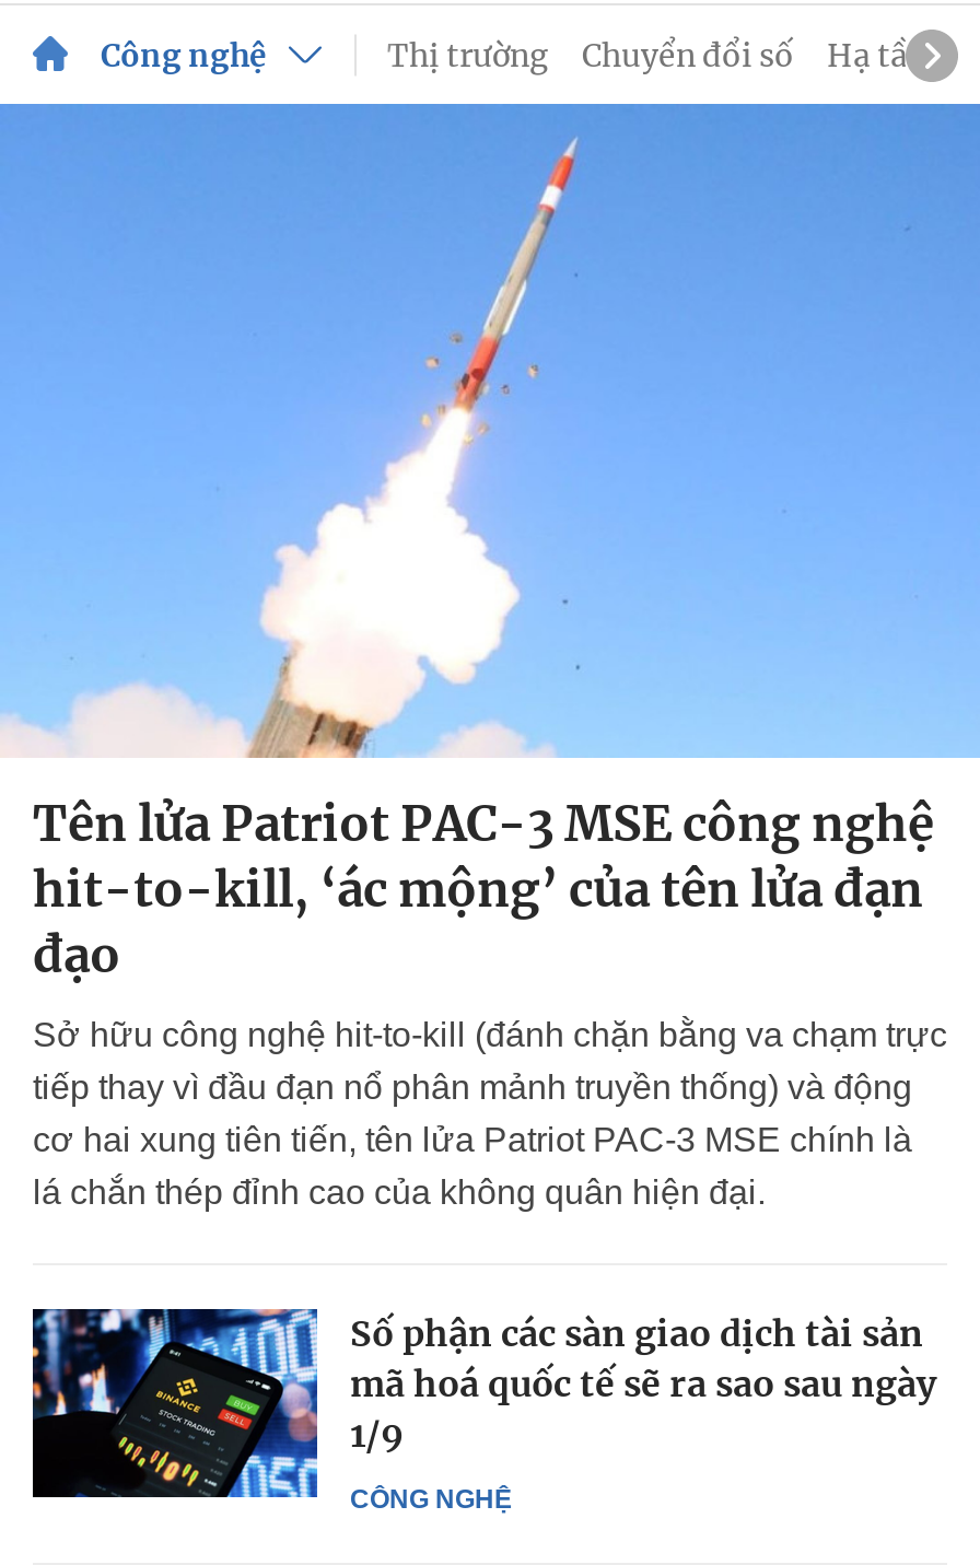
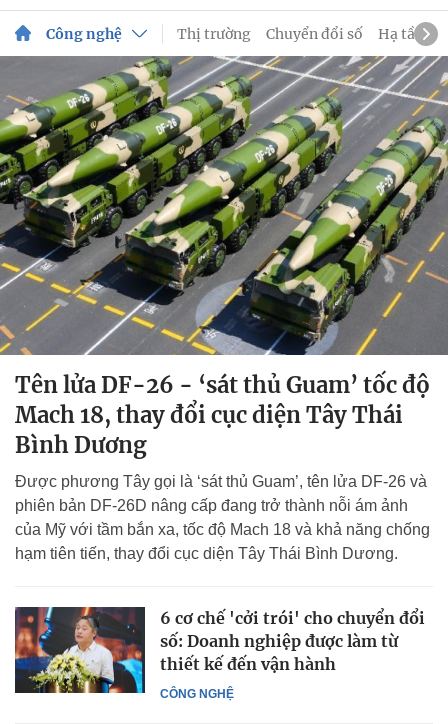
- [image]
- Tên lửa Patriot PAC-3 MSE công nghệ
- hit-to-kill, ‘ác mộng’ của tên lửa đạn
- đạo
+ [image]
+ Tên lửa DF-26 - ‘sát thủ Guam’ tốc độ
+ Mach 18, thay đổi cục diện Tây Thái
+ Bình Dương

- Sở hữu công nghệ hit-to-kill (đánh chặn bằng va chạm trực
- tiếp thay vì đầu đạn nổ phân mảnh truyền thống) và động
- cơ hai xung tiên tiến, tên lửa Patriot PAC-3 MSE chính là
- lá chắn thép đỉnh cao của không quân hiện đại.
+ Được phương Tây gọi là ‘sát thủ Guam’, tên lửa DF-26 và
+ phiên bản DF-26D nâng cấp đang trở thành nỗi ám ảnh
+ của Mỹ với tầm bắn xa, tốc độ Mach 18 và khả năng chống
+ hạm tiên tiến, thay đổi cục diện Tây Thái Bình Dương.

- [image]
- Số phận các sàn giao dịch tài sản
- mã hoá quốc tế sẽ ra sao sau ngày
- 1/9
+ [image]
+ 6 cơ chế 'cởi trói' cho chuyển đổi
+ số: Doanh nghiệp được làm từ
+ thiết kế đến vận hành
